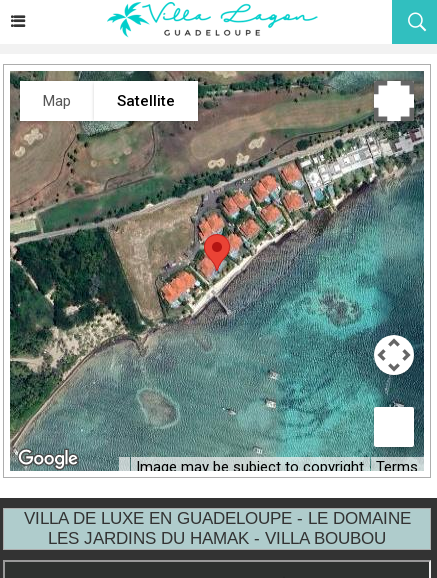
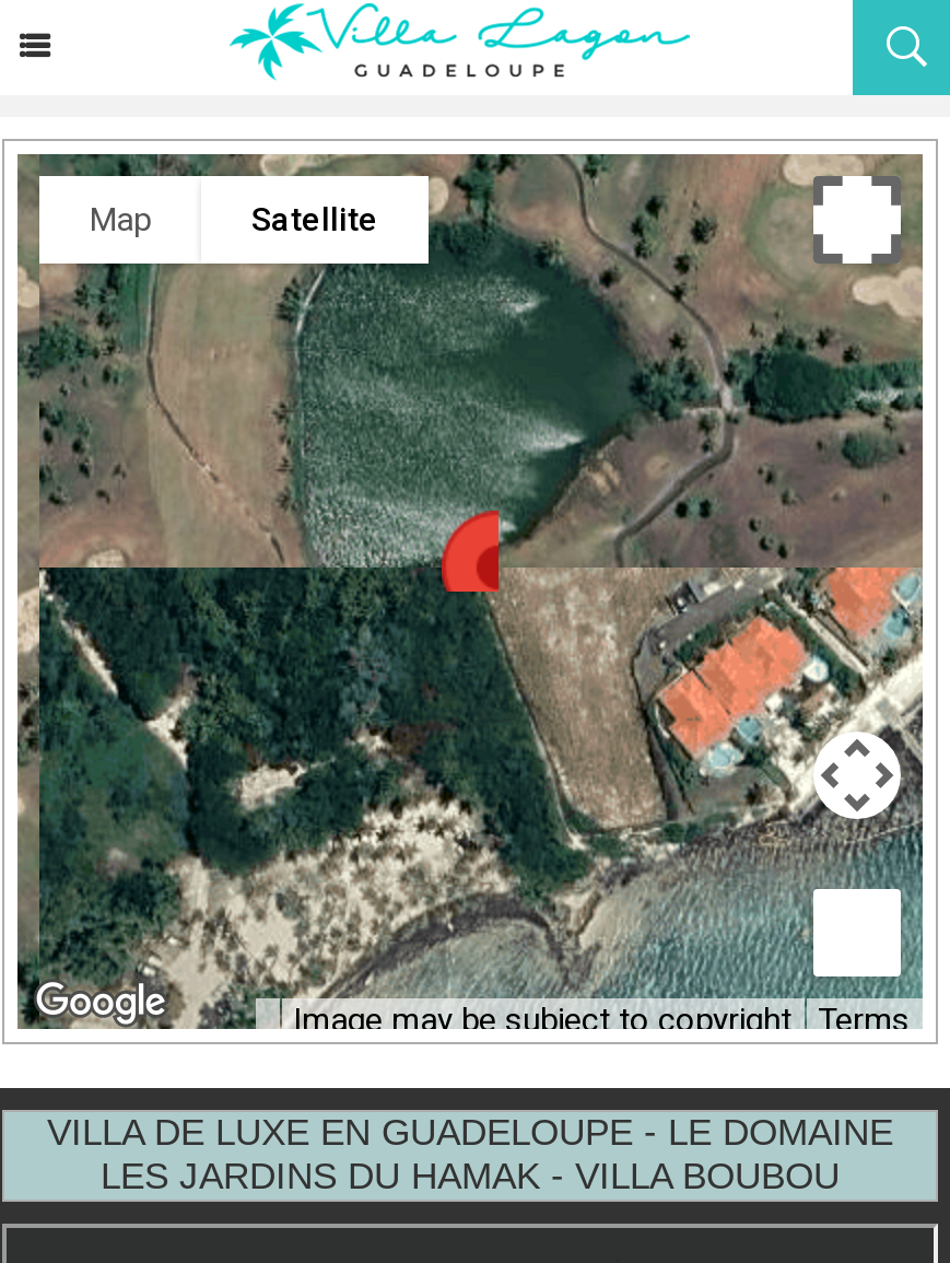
- [image]
+ [image]
